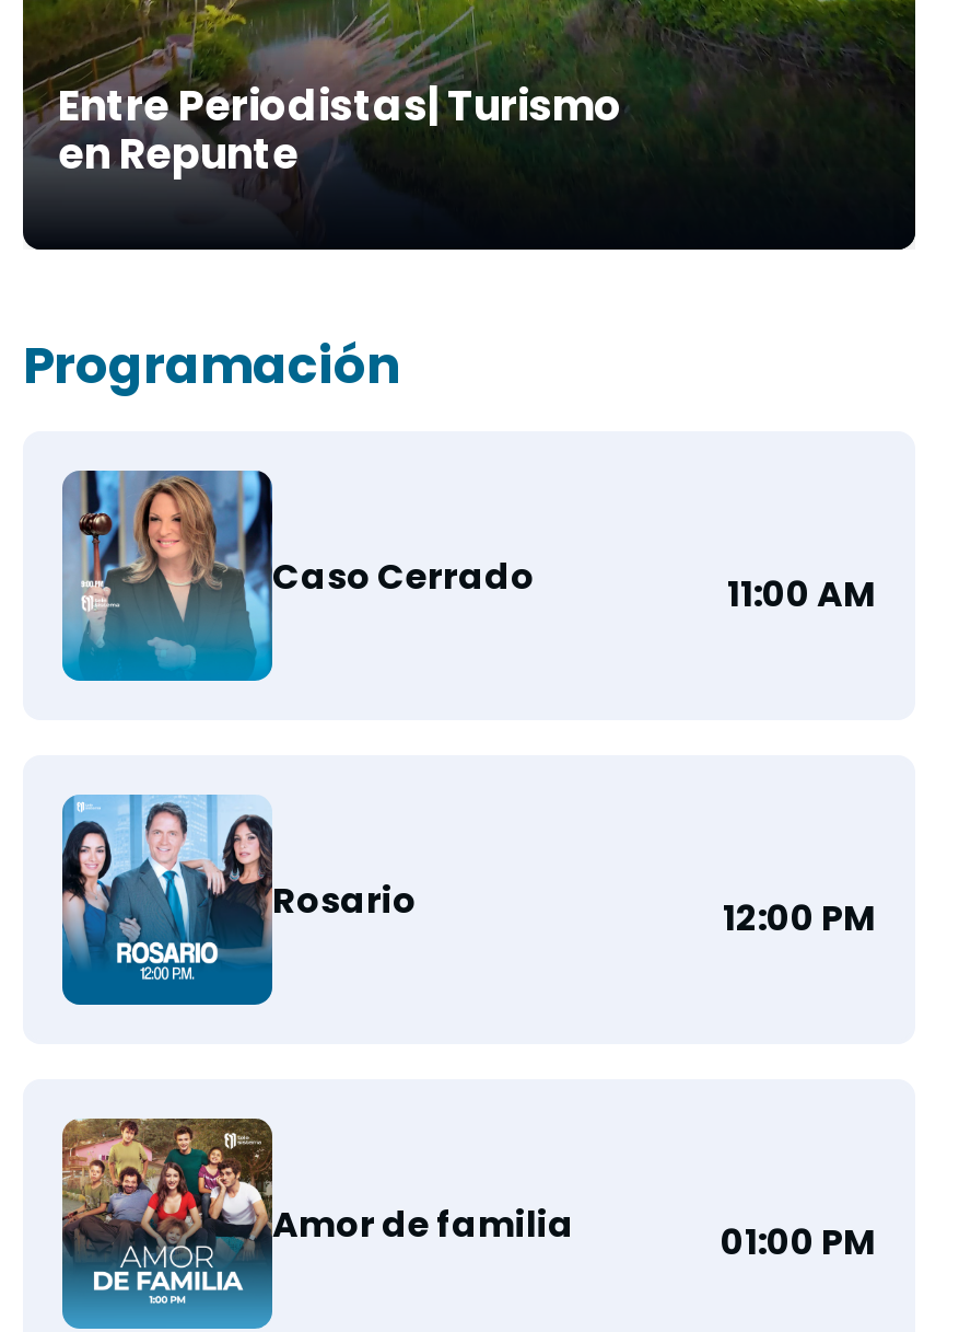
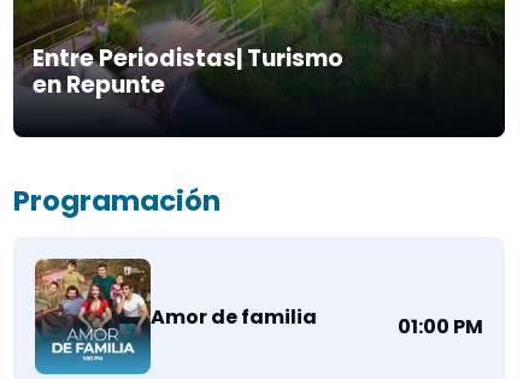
- [image]
- Caso Cerrado
- 11:00 AM

- [image]
- Rosario
- 12:00 PM
